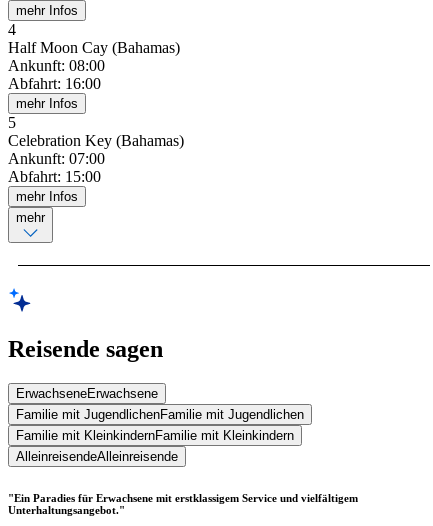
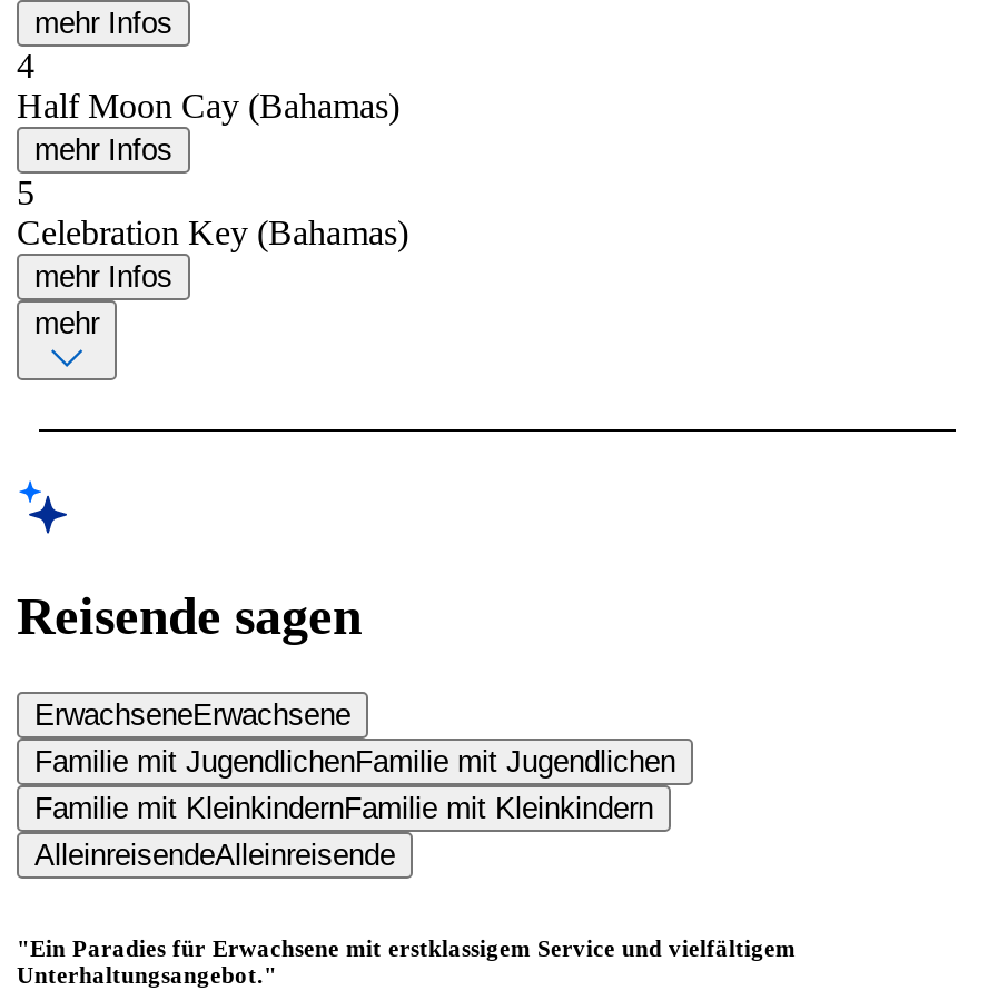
- Ankunft: 08:00
- Abfahrt: 16:00

- Ankunft: 07:00
- Abfahrt: 15:00
